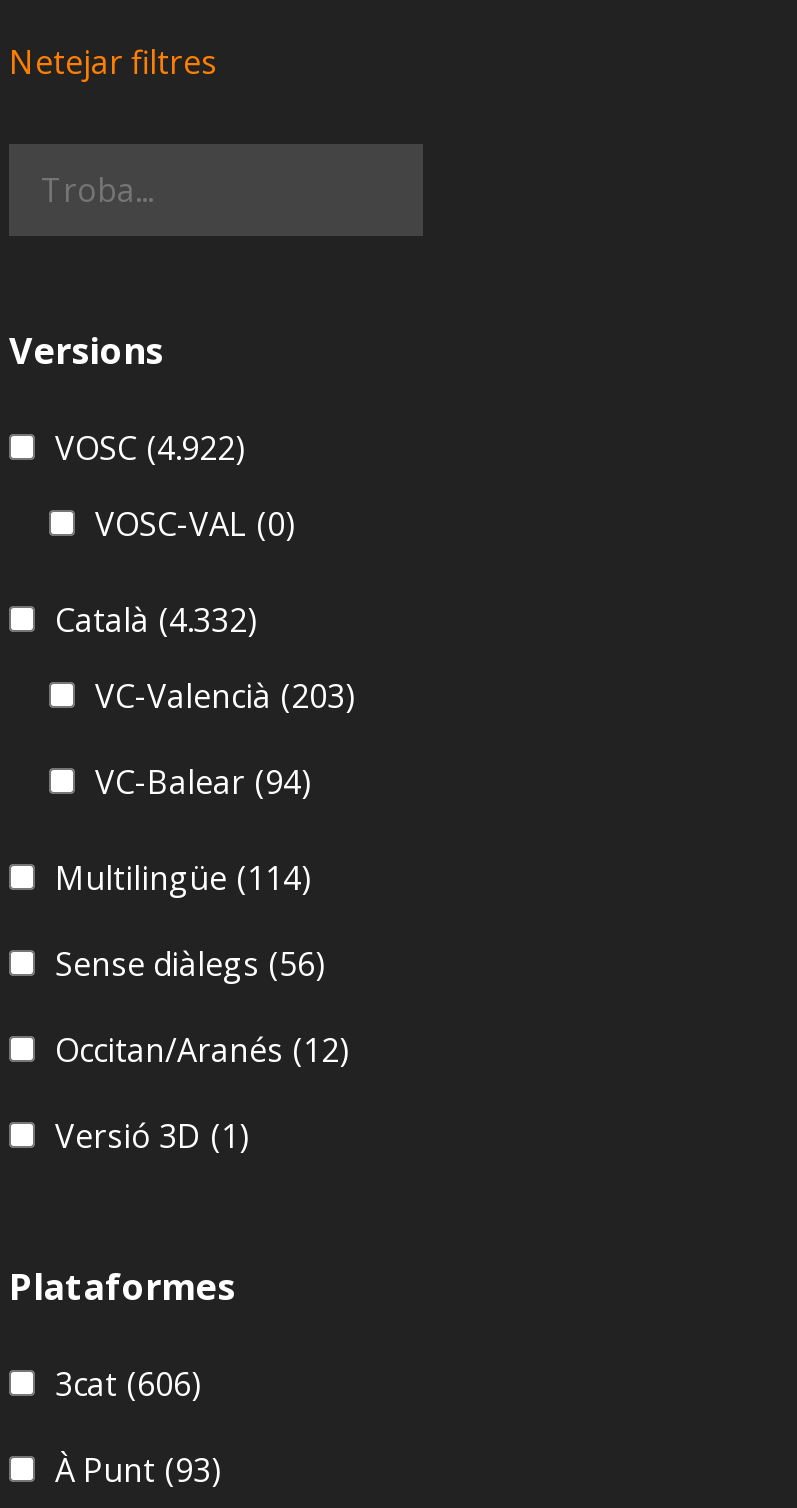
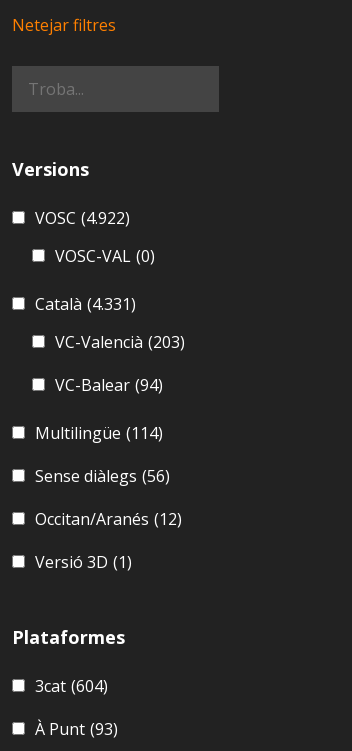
- Català (4.332)
+ Català (4.331)

- 3cat (606)
+ 3cat (604)
